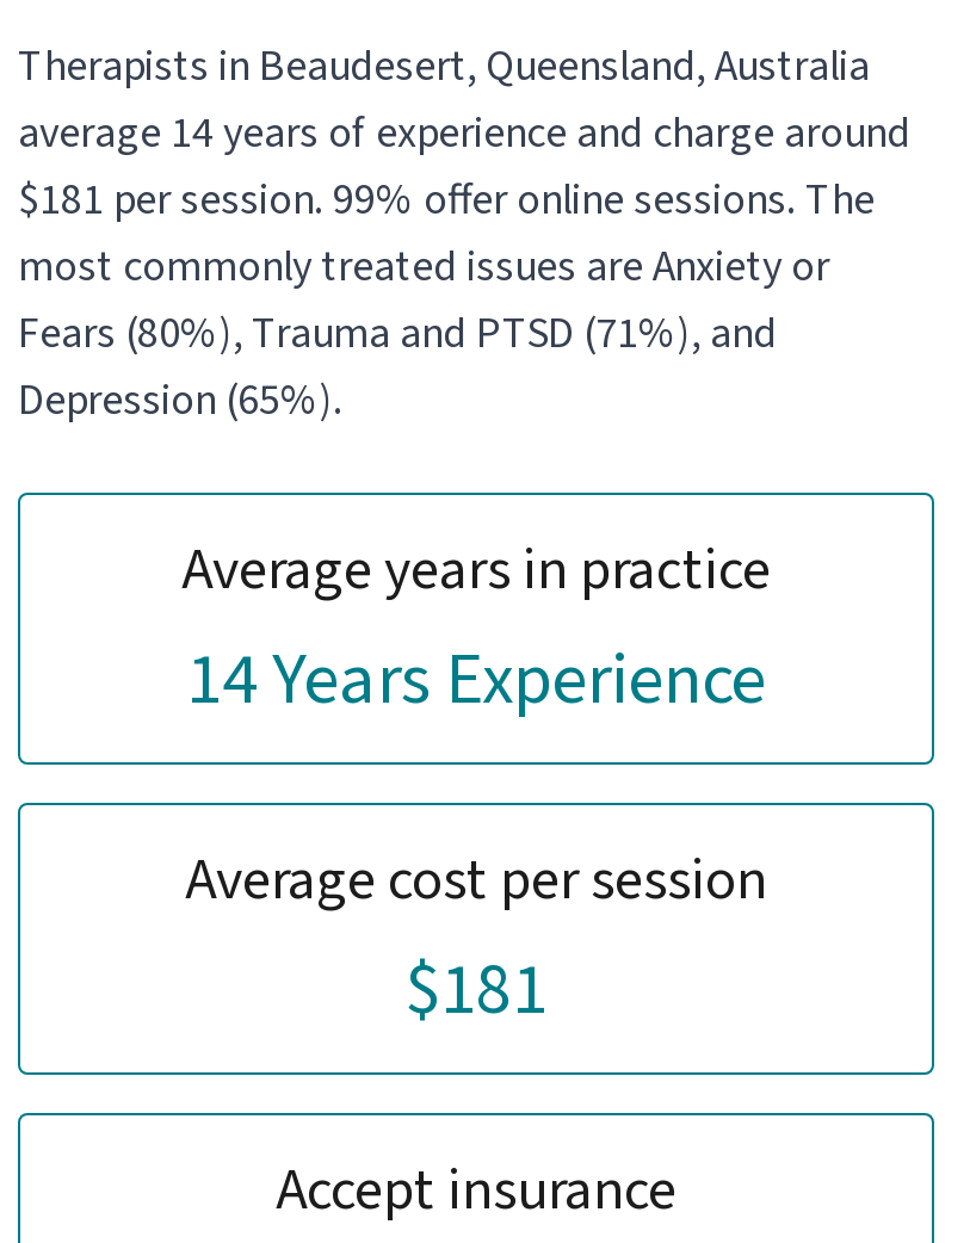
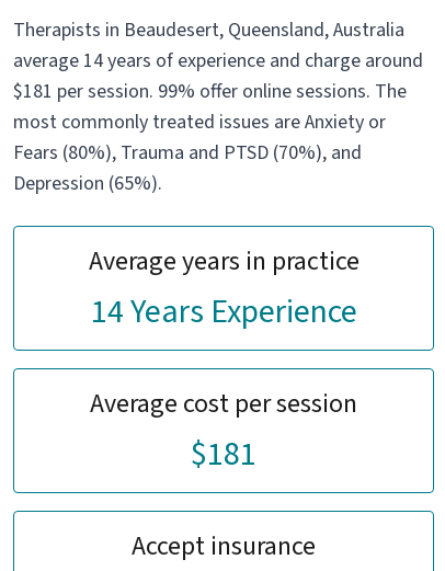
- Fears (80%), Trauma and PTSD (71%), and
+ Fears (80%), Trauma and PTSD (70%), and
